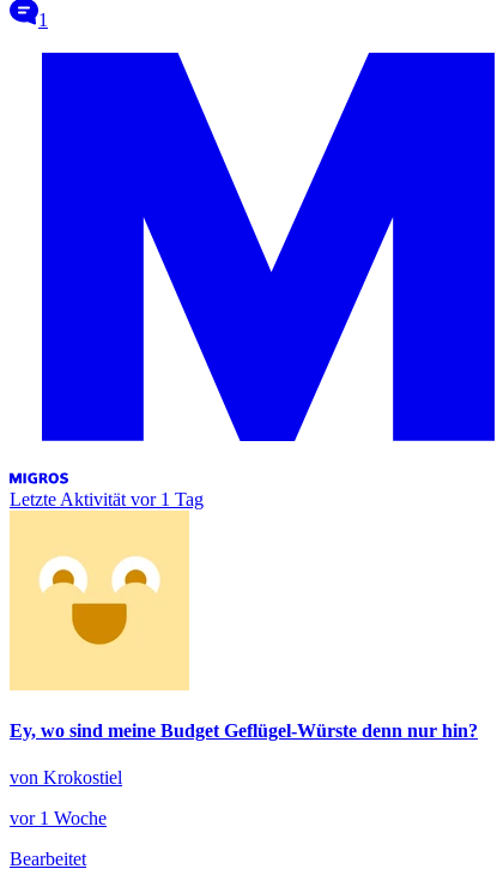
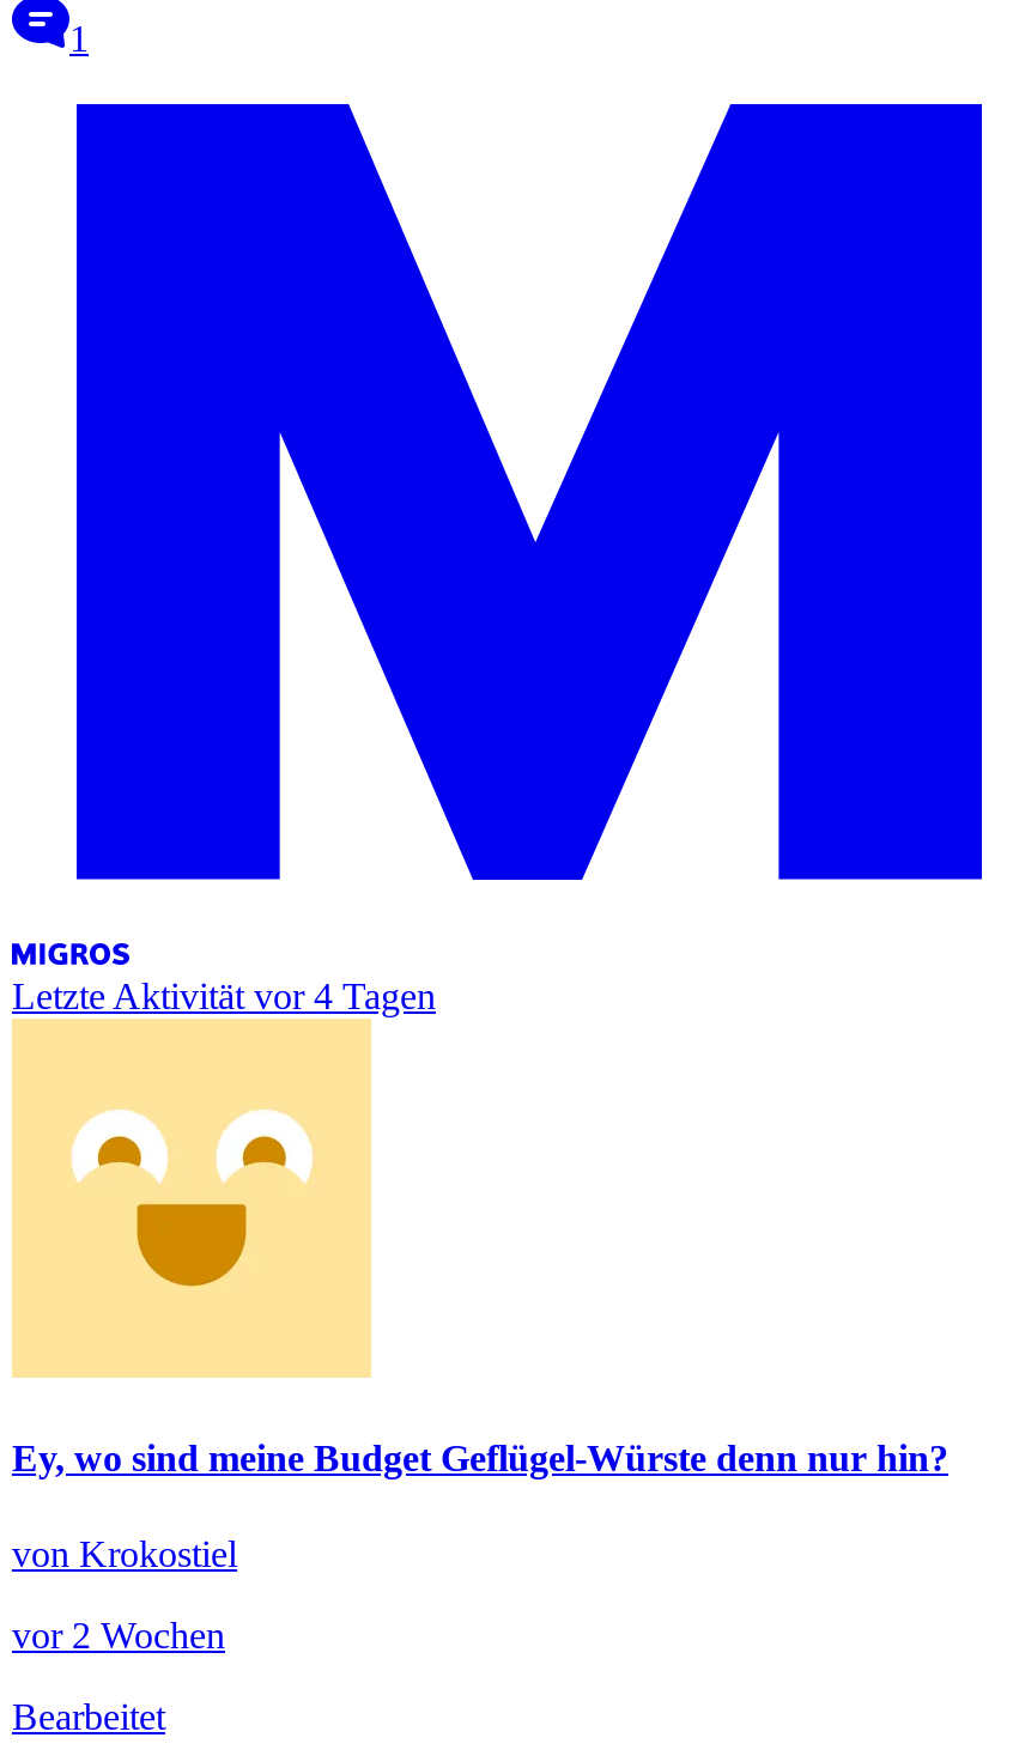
- Letzte Aktivität vor 1 Tag
+ Letzte Aktivität vor 4 Tagen

- vor 1 Woche
+ vor 2 Wochen
